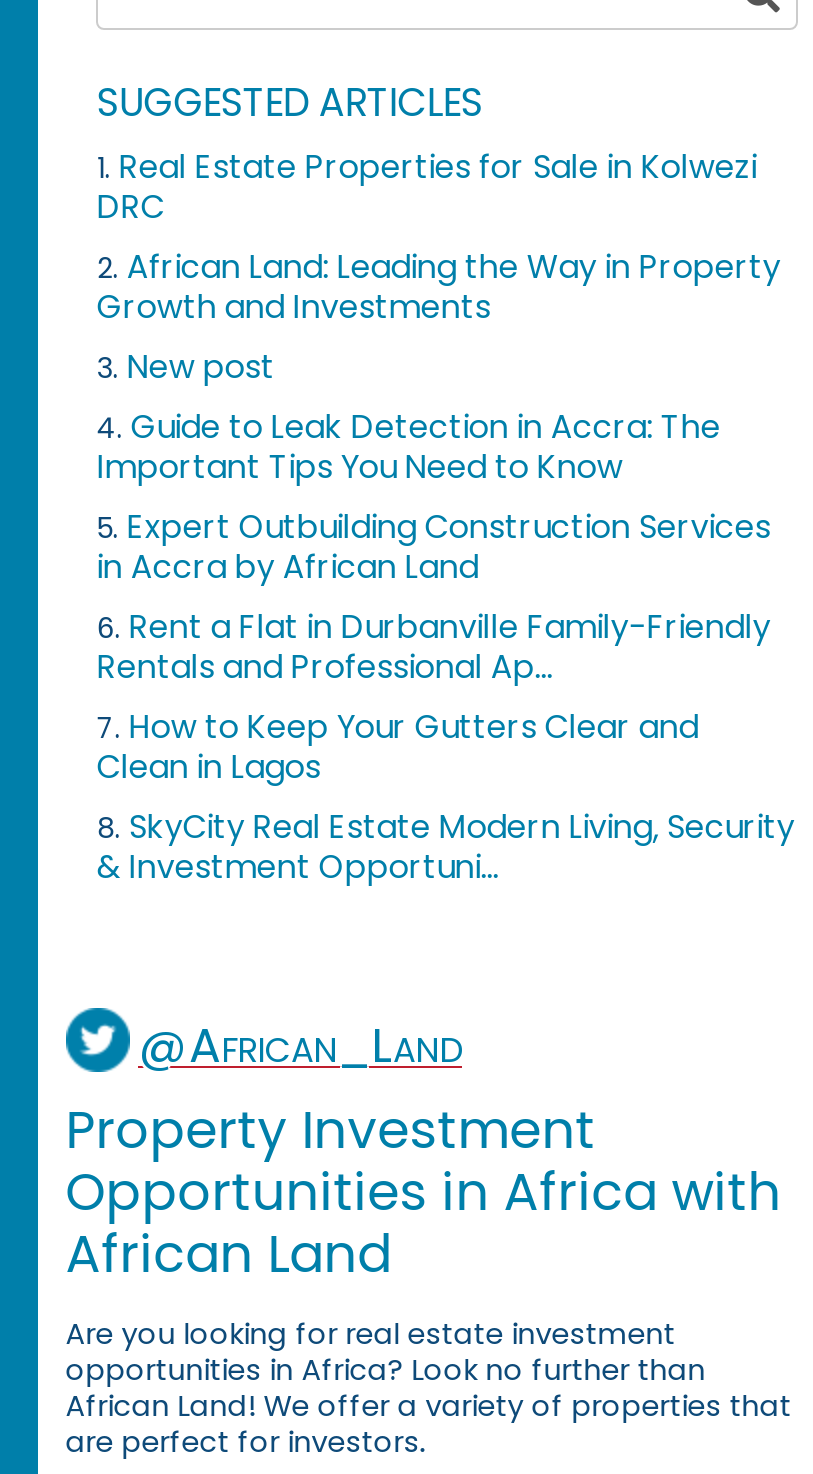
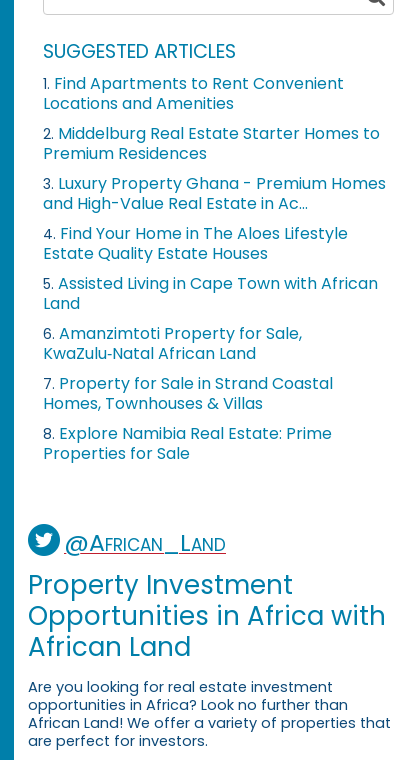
- 1. Real Estate Properties for Sale in Kolwezi
- DRC
- 2. African Land: Leading the Way in Property
- Growth and Investments
- 3. New post
- 4. Guide to Leak Detection in Accra: The
- Important Tips You Need to Know
- 5. Expert Outbuilding Construction Services
- in Accra by African Land
- 6. Rent a Flat in Durbanville Family-Friendly
- Rentals and Professional Ap...
- 7. How to Keep Your Gutters Clear and
- Clean in Lagos
- 8. SkyCity Real Estate Modern Living, Security
- & Investment Opportuni...
+ 1. Find Apartments to Rent Convenient
+ Locations and Amenities
+ 2. Middelburg Real Estate Starter Homes to
+ Premium Residences
+ 3. Luxury Property Ghana - Premium Homes
+ and High-Value Real Estate in Ac...
+ 4. Find Your Home in The Aloes Lifestyle
+ Estate Quality Estate Houses
+ 5. Assisted Living in Cape Town with African
+ Land
+ 6. Amanzimtoti Property for Sale,
+ KwaZulu‑Natal African Land
+ 7. Property for Sale in Strand Coastal
+ Homes, Townhouses & Villas
+ 8. Explore Namibia Real Estate: Prime
+ Properties for Sale
